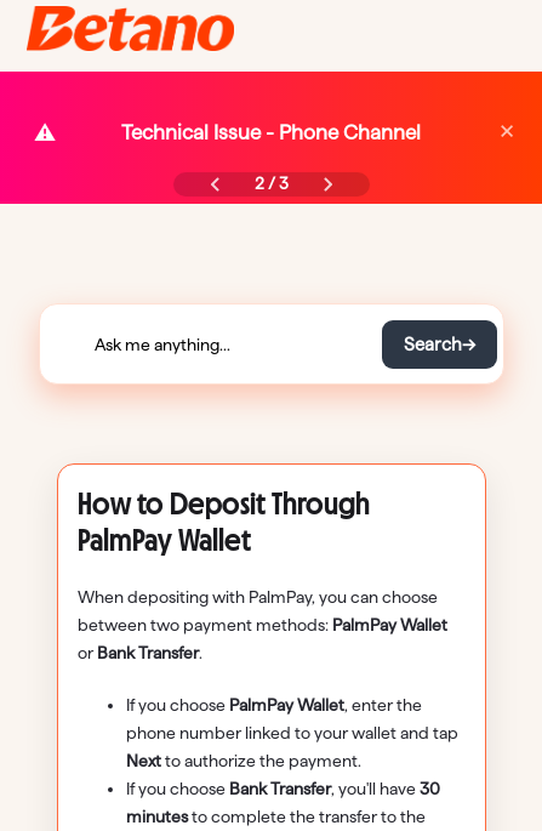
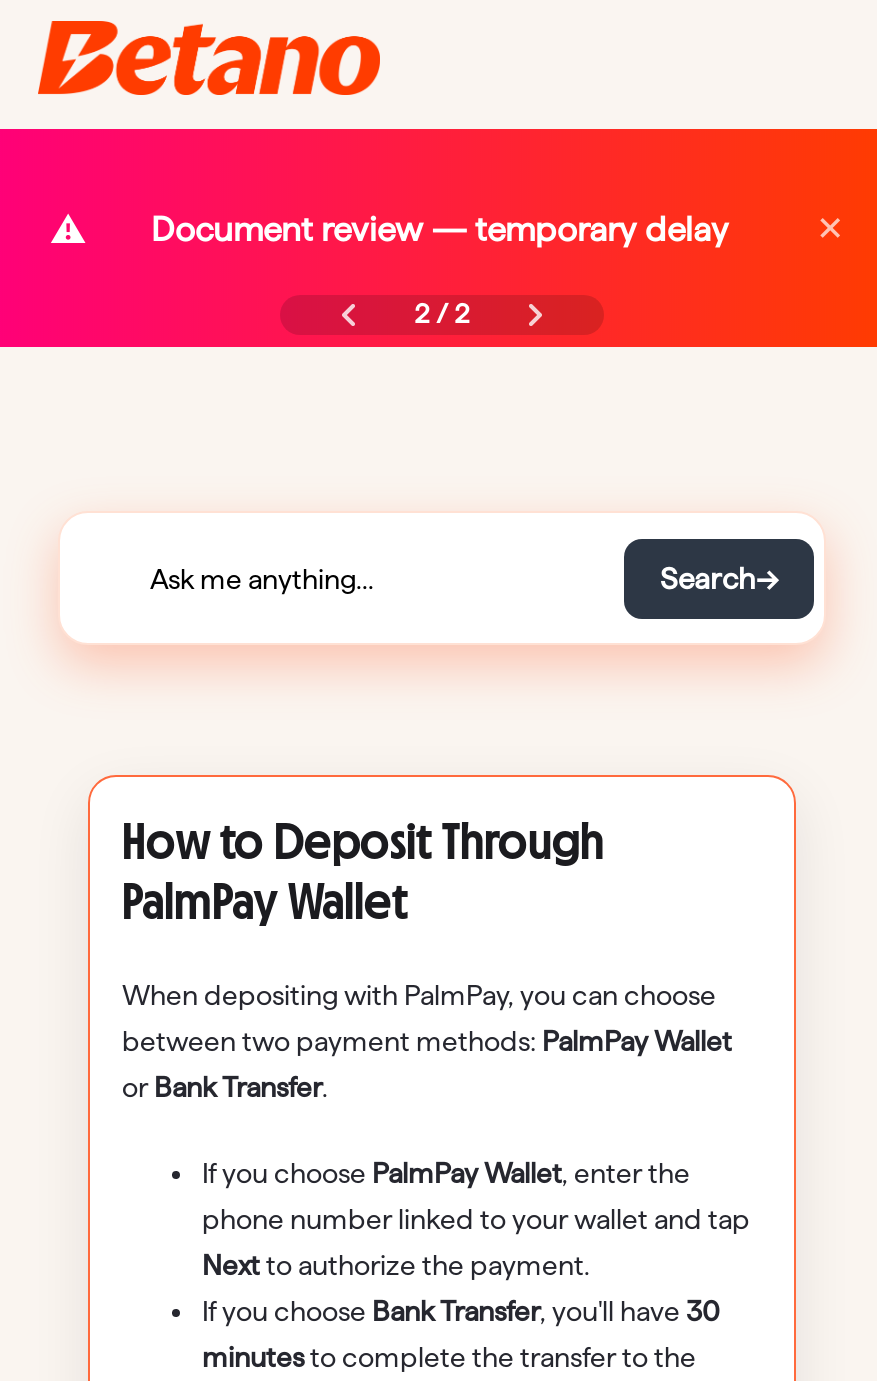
- Technical Issue - Phone Channel
+ Document review — temporary delay

- 2 / 3
+ 2 / 2
